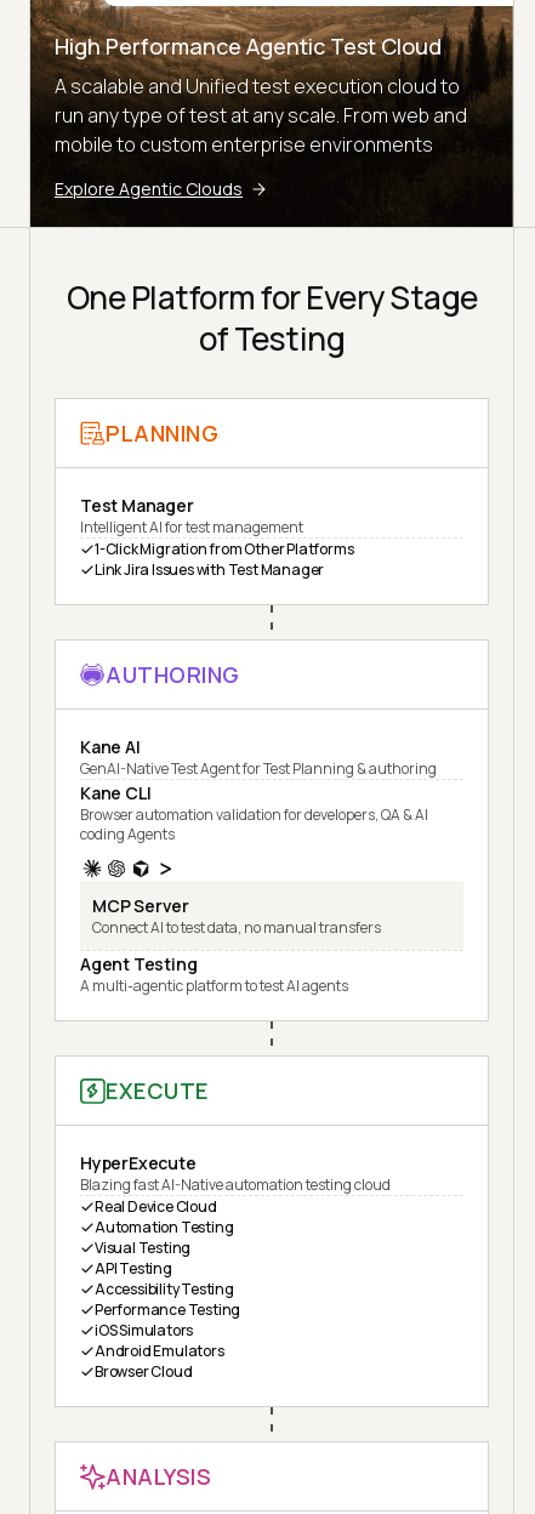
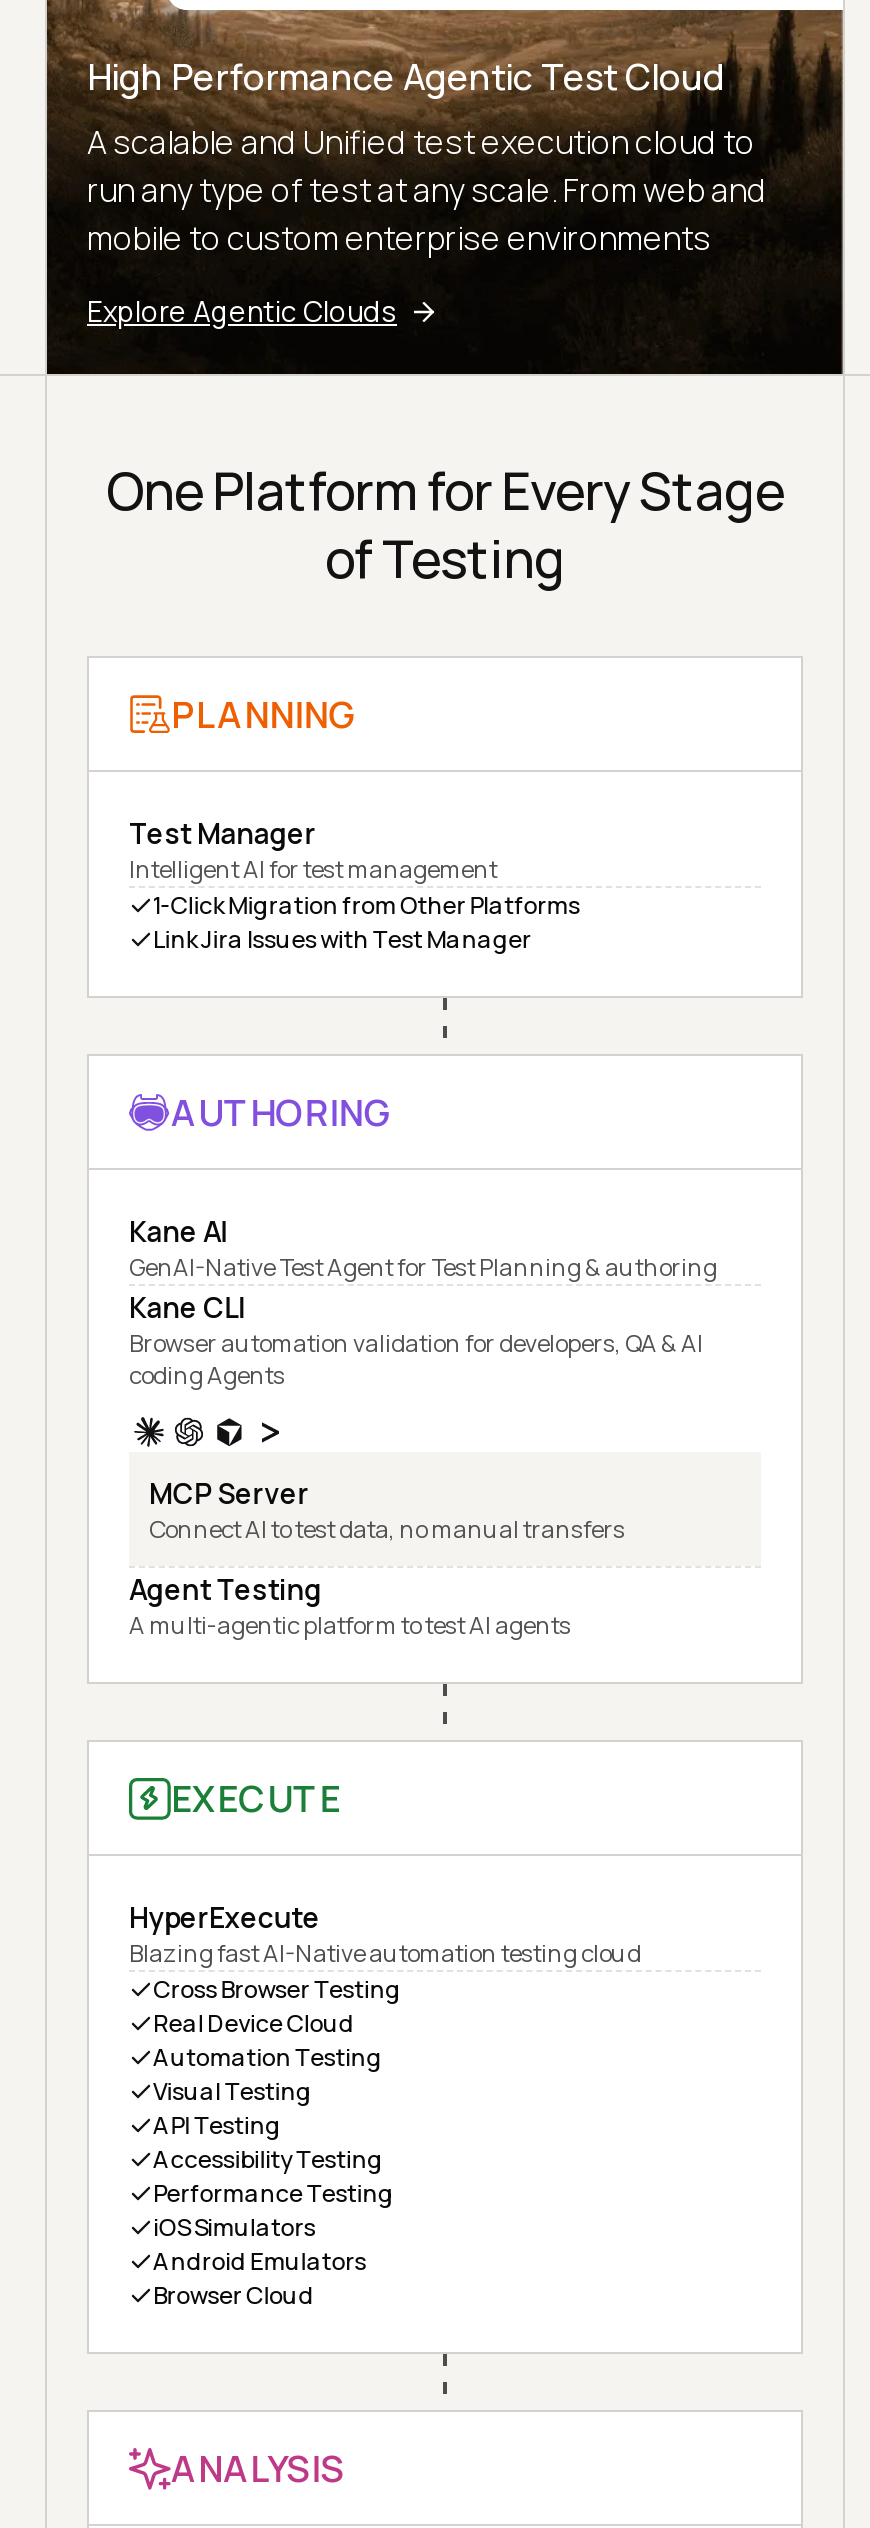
+ Cross Browser Testing
